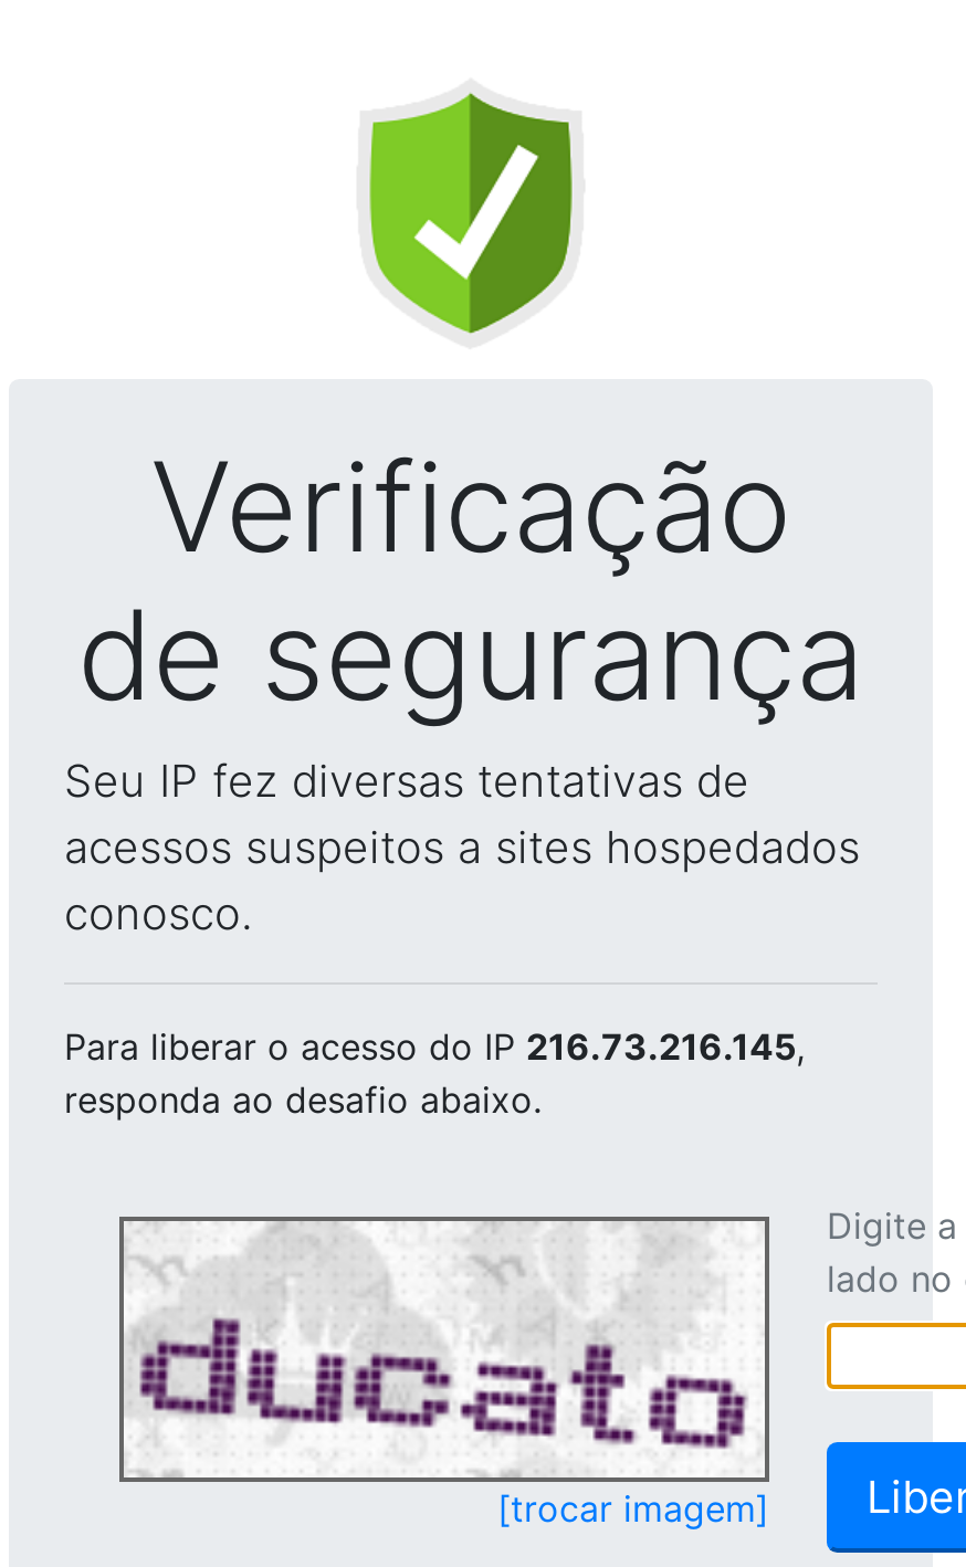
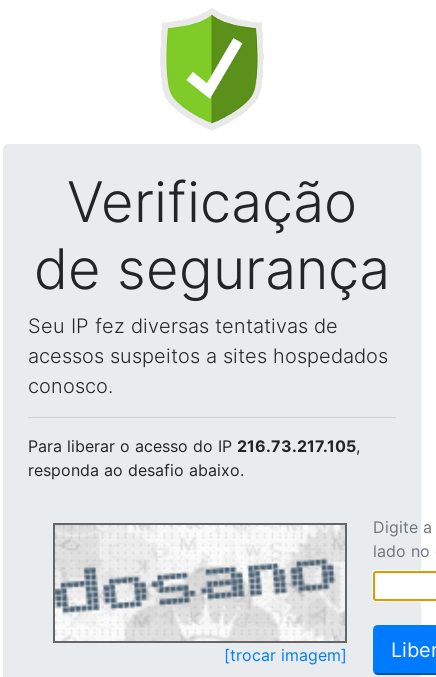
- Para liberar o acesso do IP 216.73.216.145,
+ Para liberar o acesso do IP 216.73.217.105,

- [image]
+ [image]
